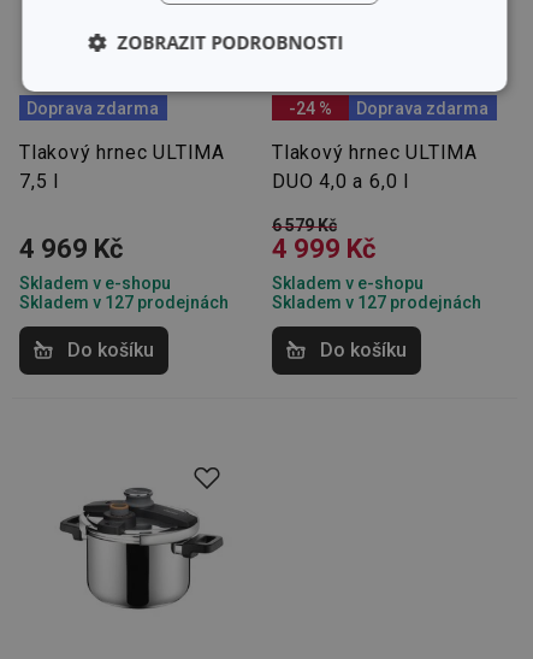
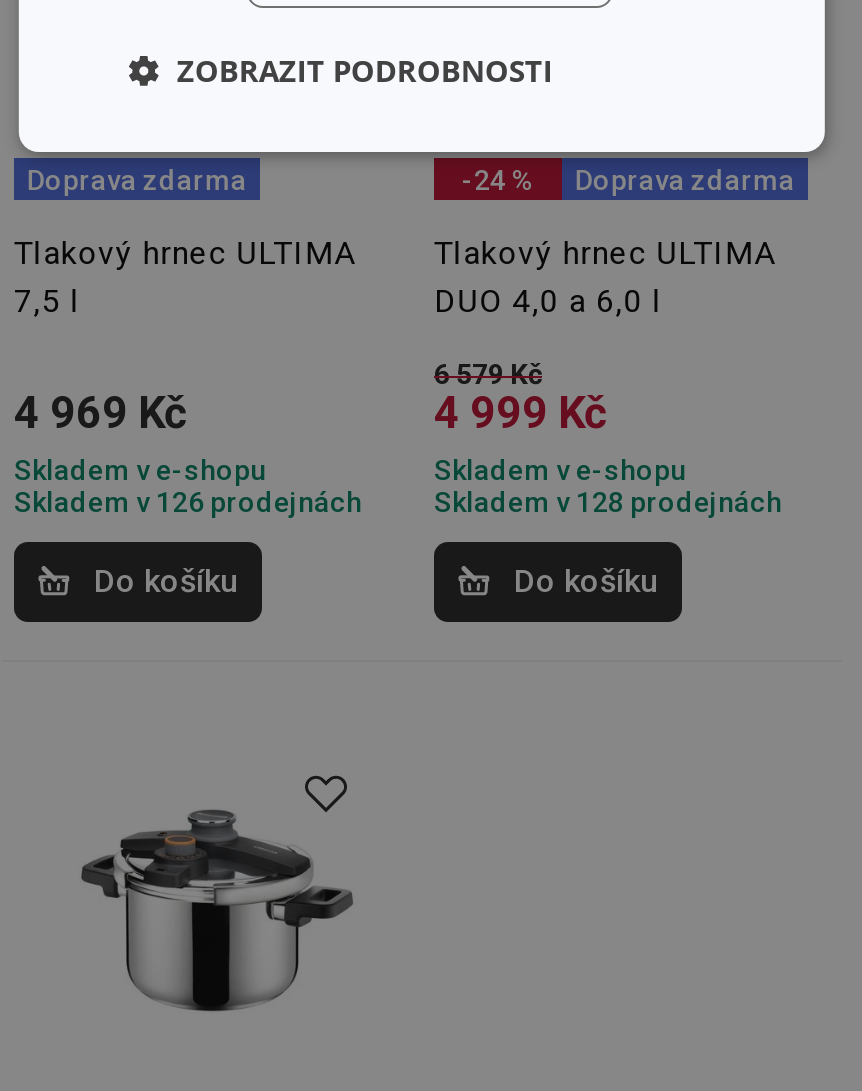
- Skladem v 127 prodejnách
+ Skladem v 126 prodejnách

- Skladem v 127 prodejnách
+ Skladem v 128 prodejnách
